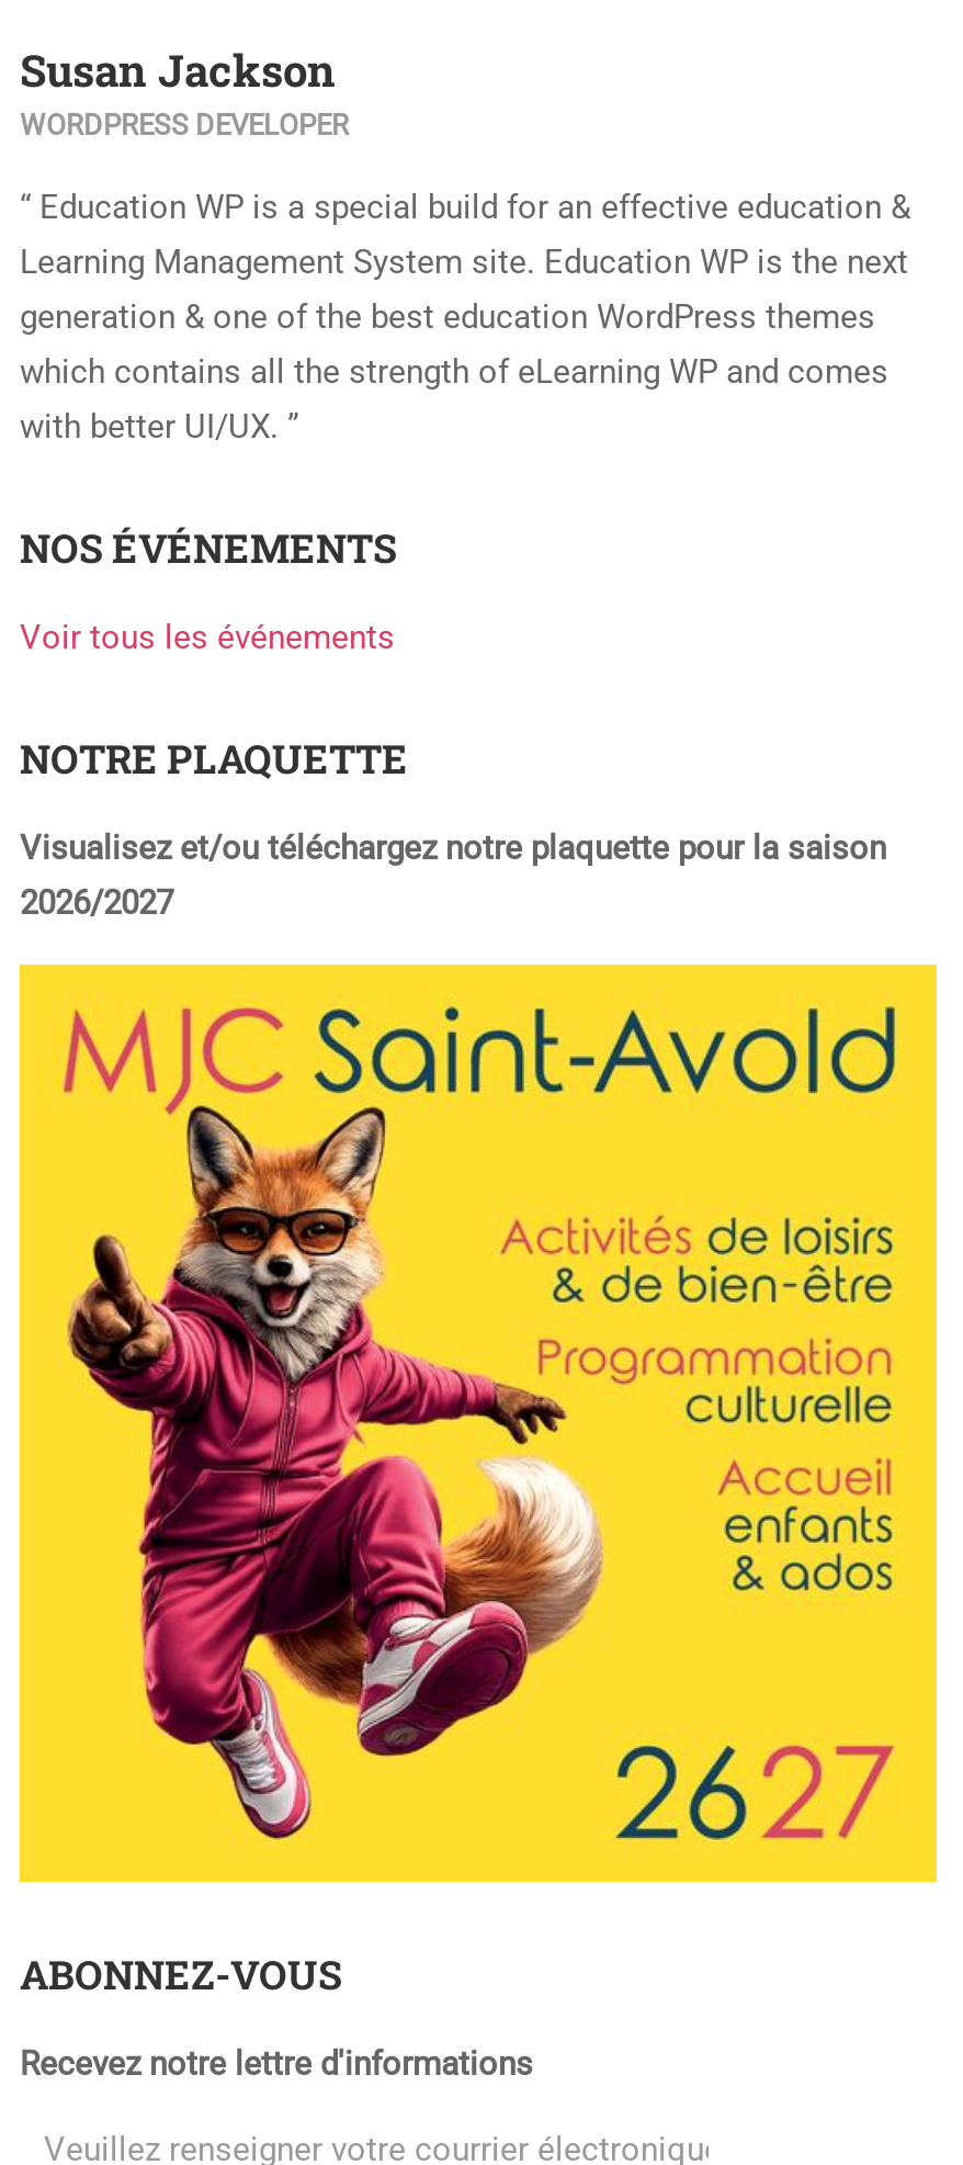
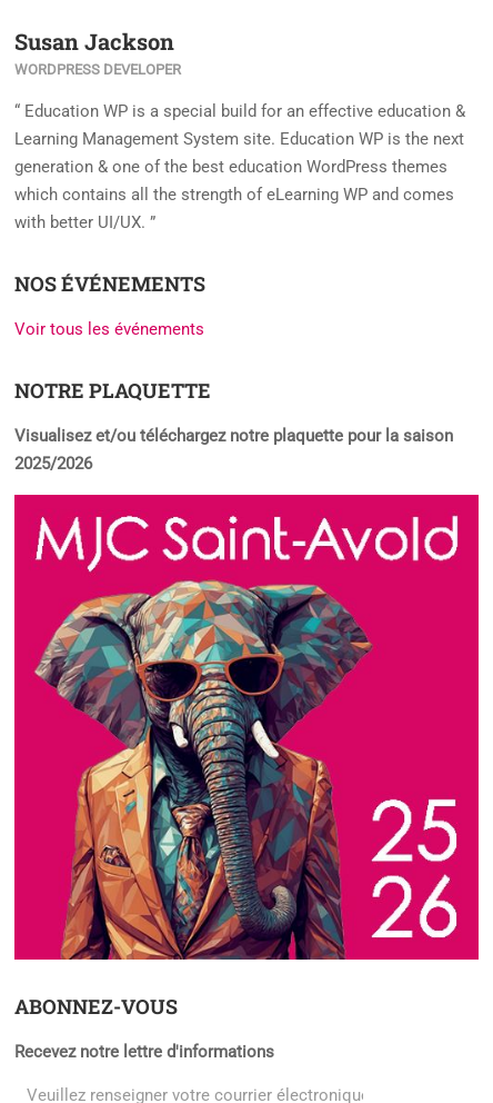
- 2026/2027
+ 2025/2026

- [image]
+ [image]
